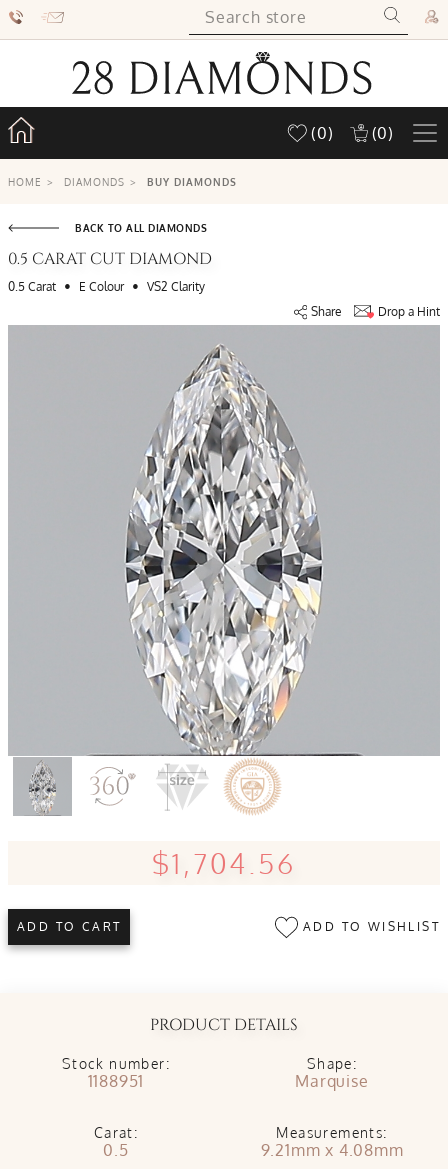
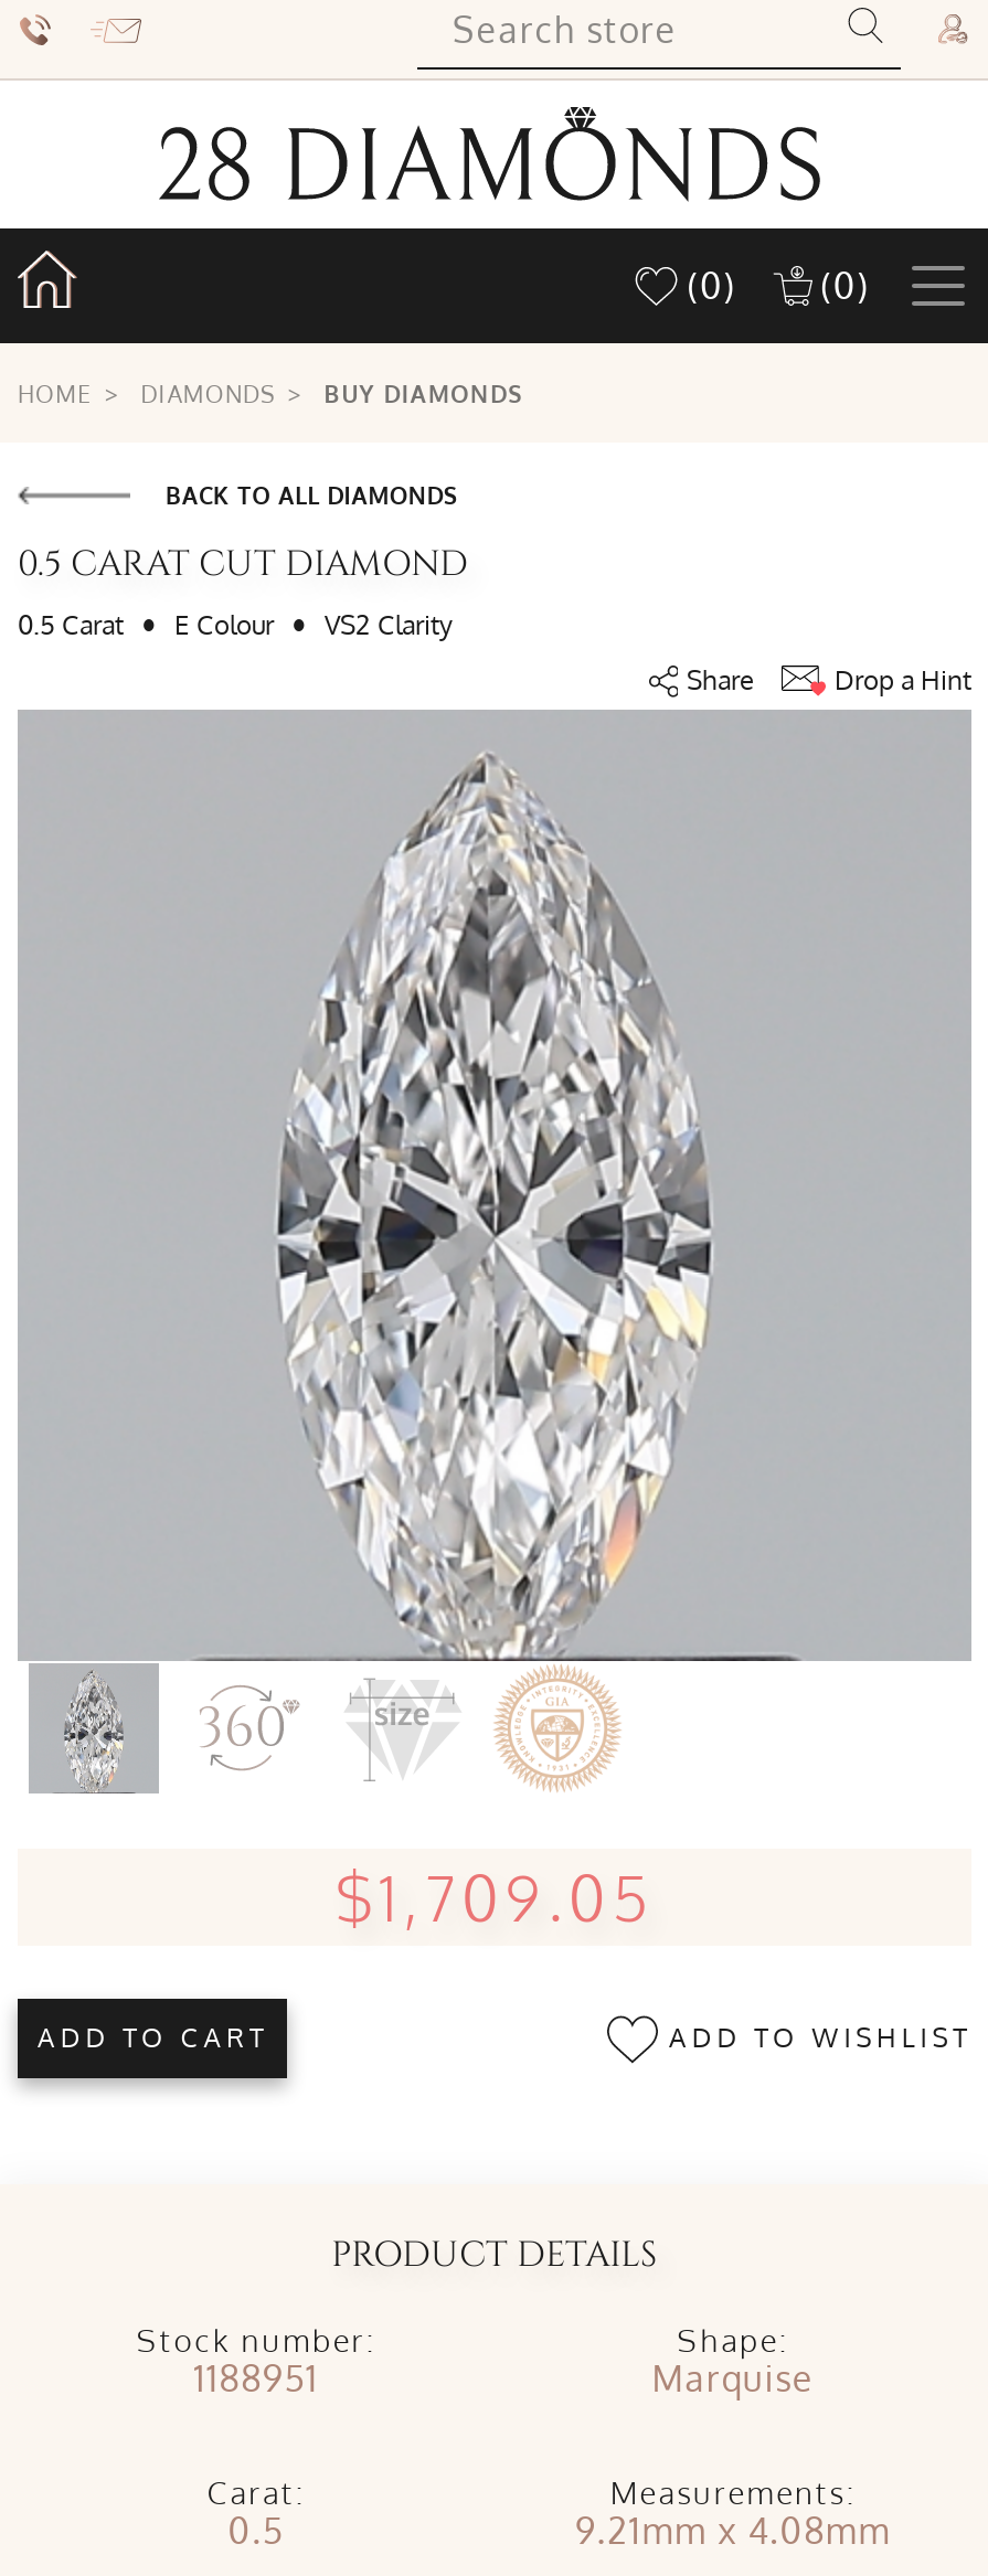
- $1,704.56
+ $1,709.05
